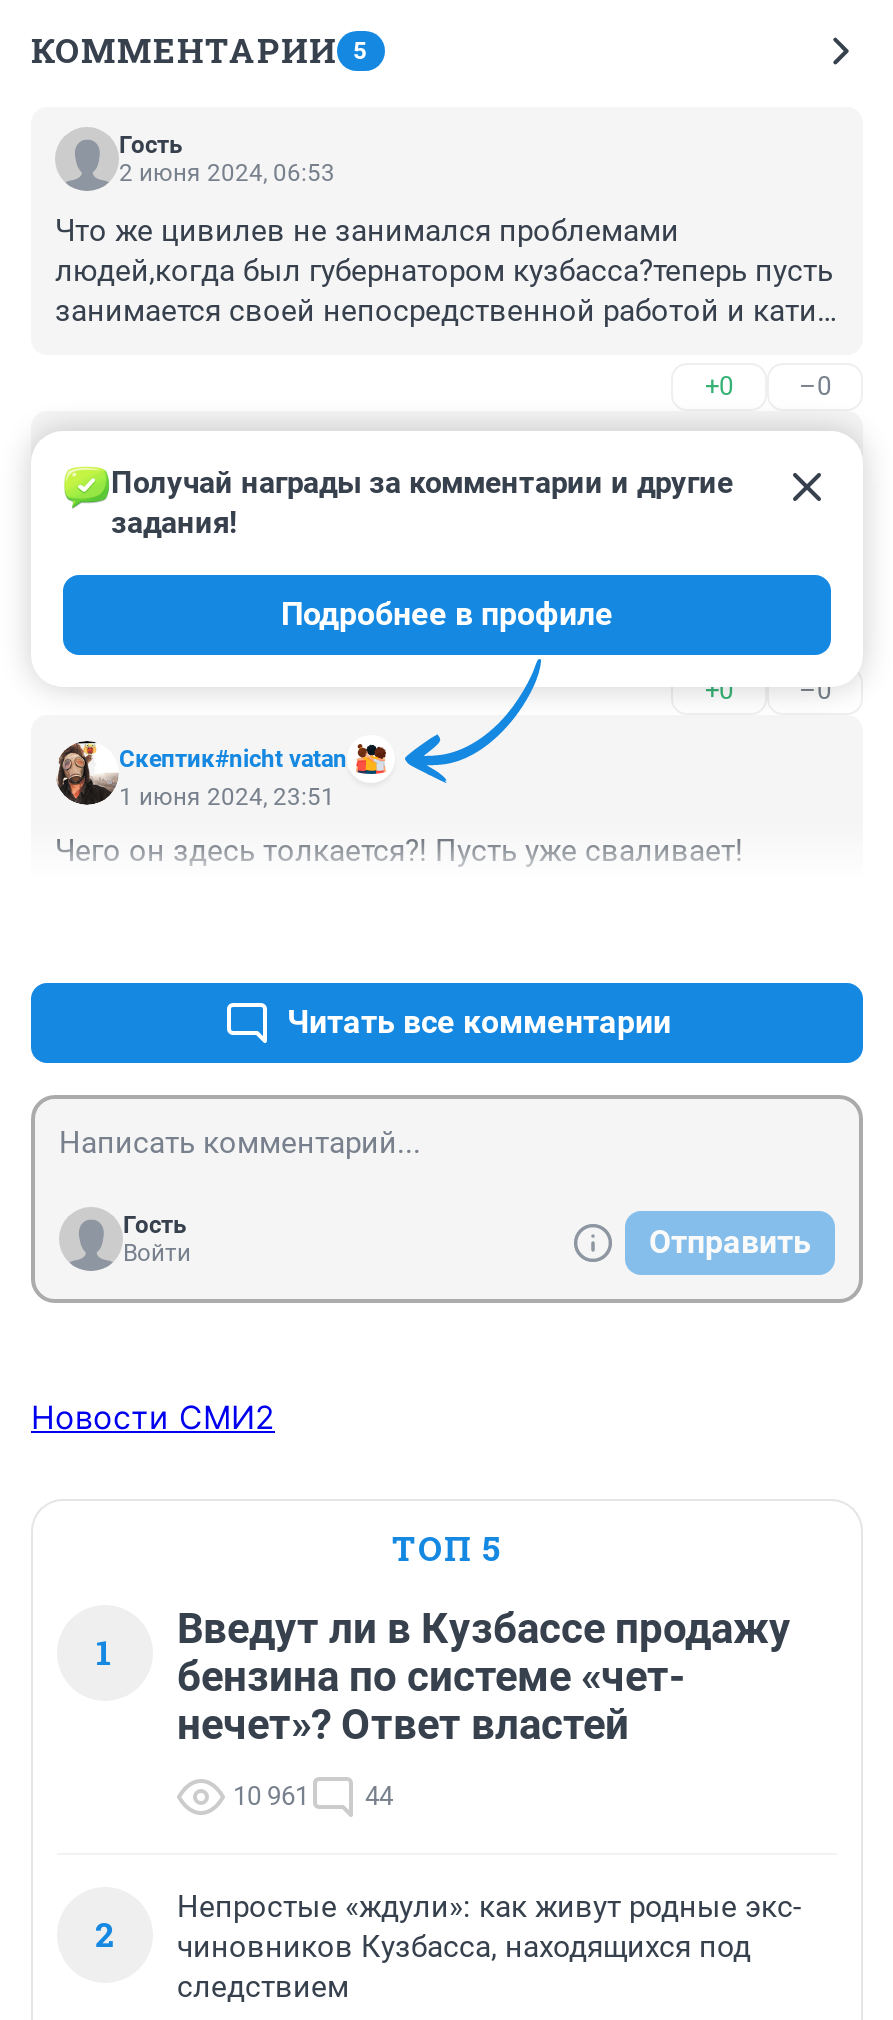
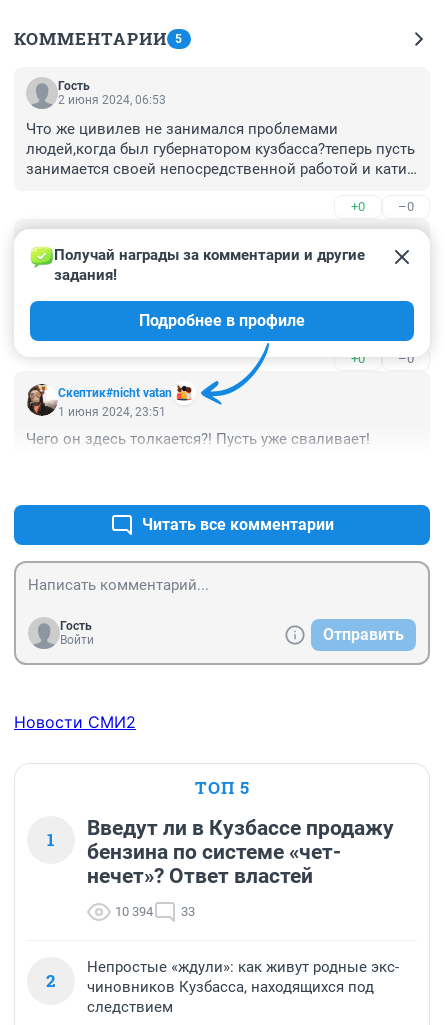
- 10 961
+ 10 394

- 44
+ 33
